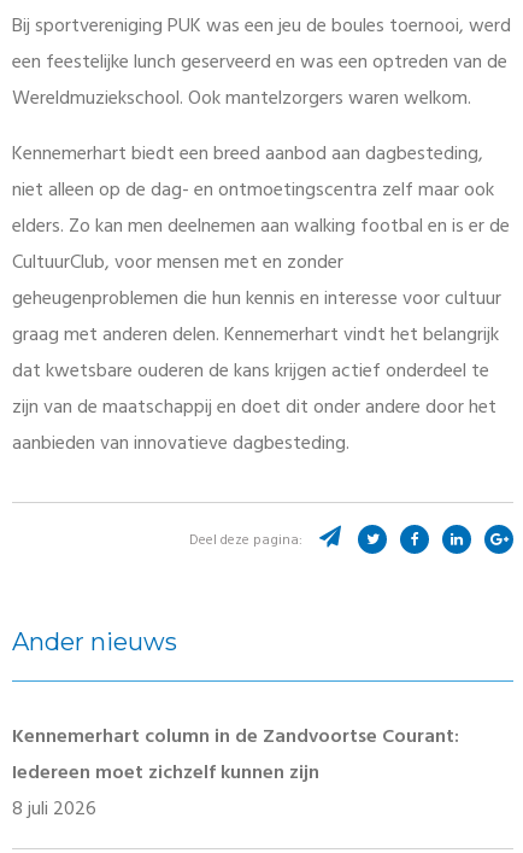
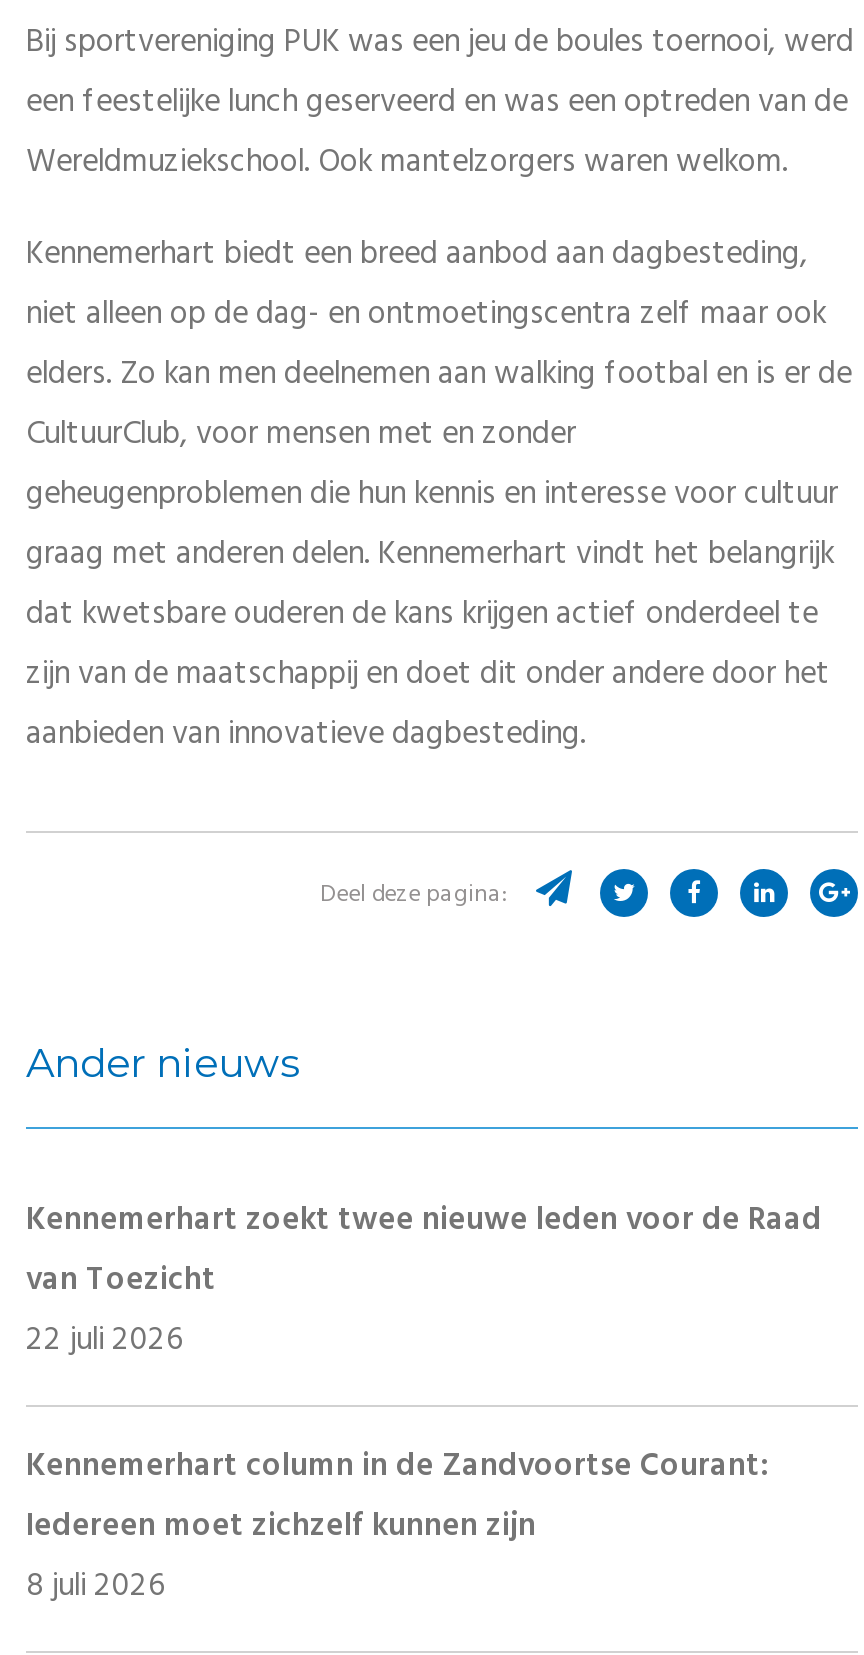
+ Kennemerhart zoekt twee nieuwe leden voor de Raad
+ van Toezicht
+ 22 juli 2026
